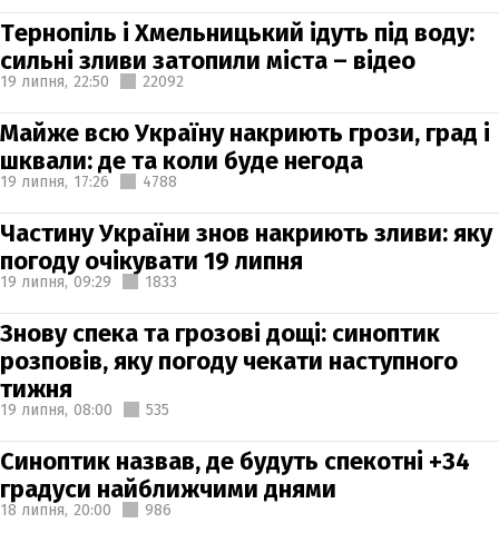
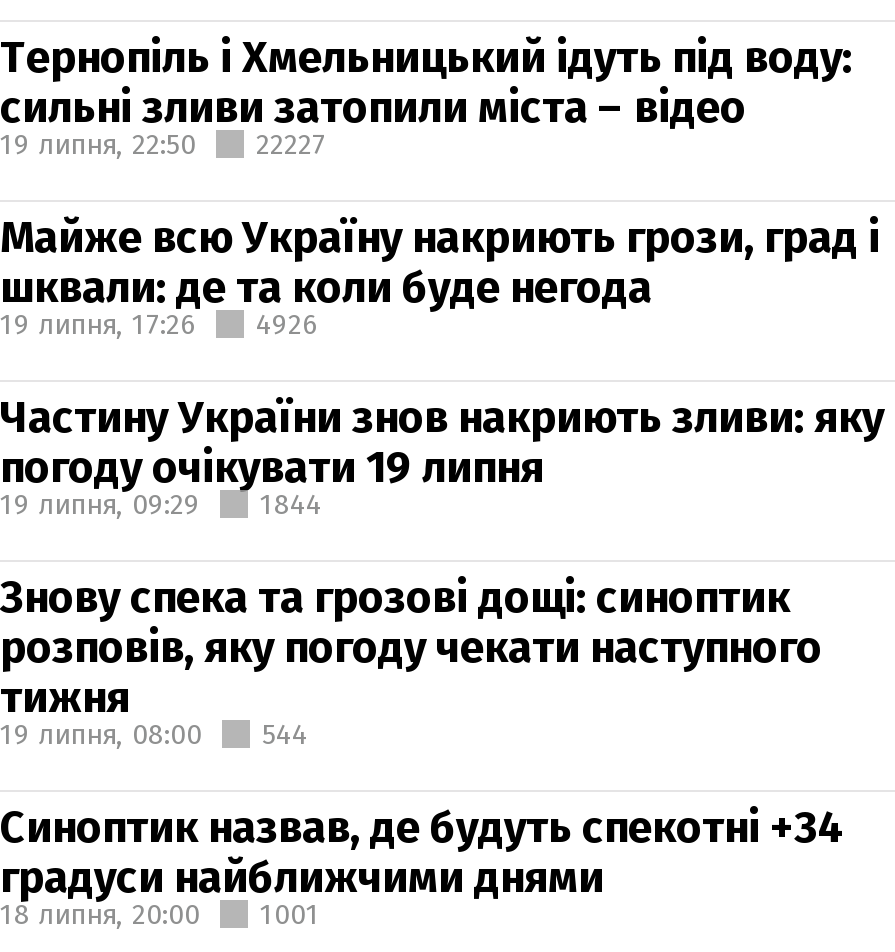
- 19 липня, 22:50 22092
+ 19 липня, 22:50 22227

- 19 липня, 17:26 4788
+ 19 липня, 17:26 4926

- 19 липня, 09:29 1833
+ 19 липня, 09:29 1844

- 19 липня, 08:00 535
+ 19 липня, 08:00 544

- 18 липня, 20:00 986
+ 18 липня, 20:00 1001
